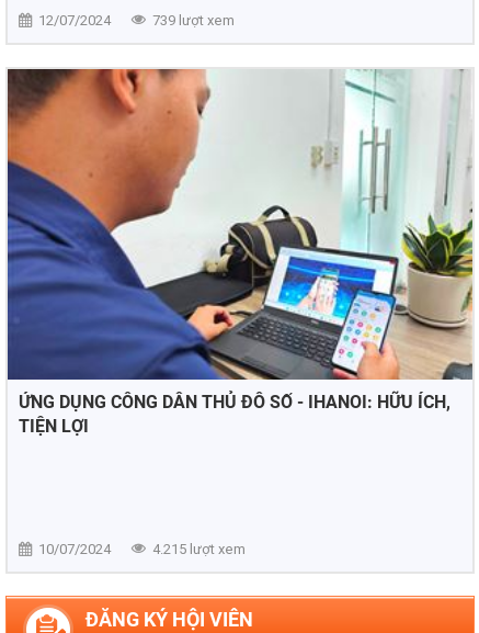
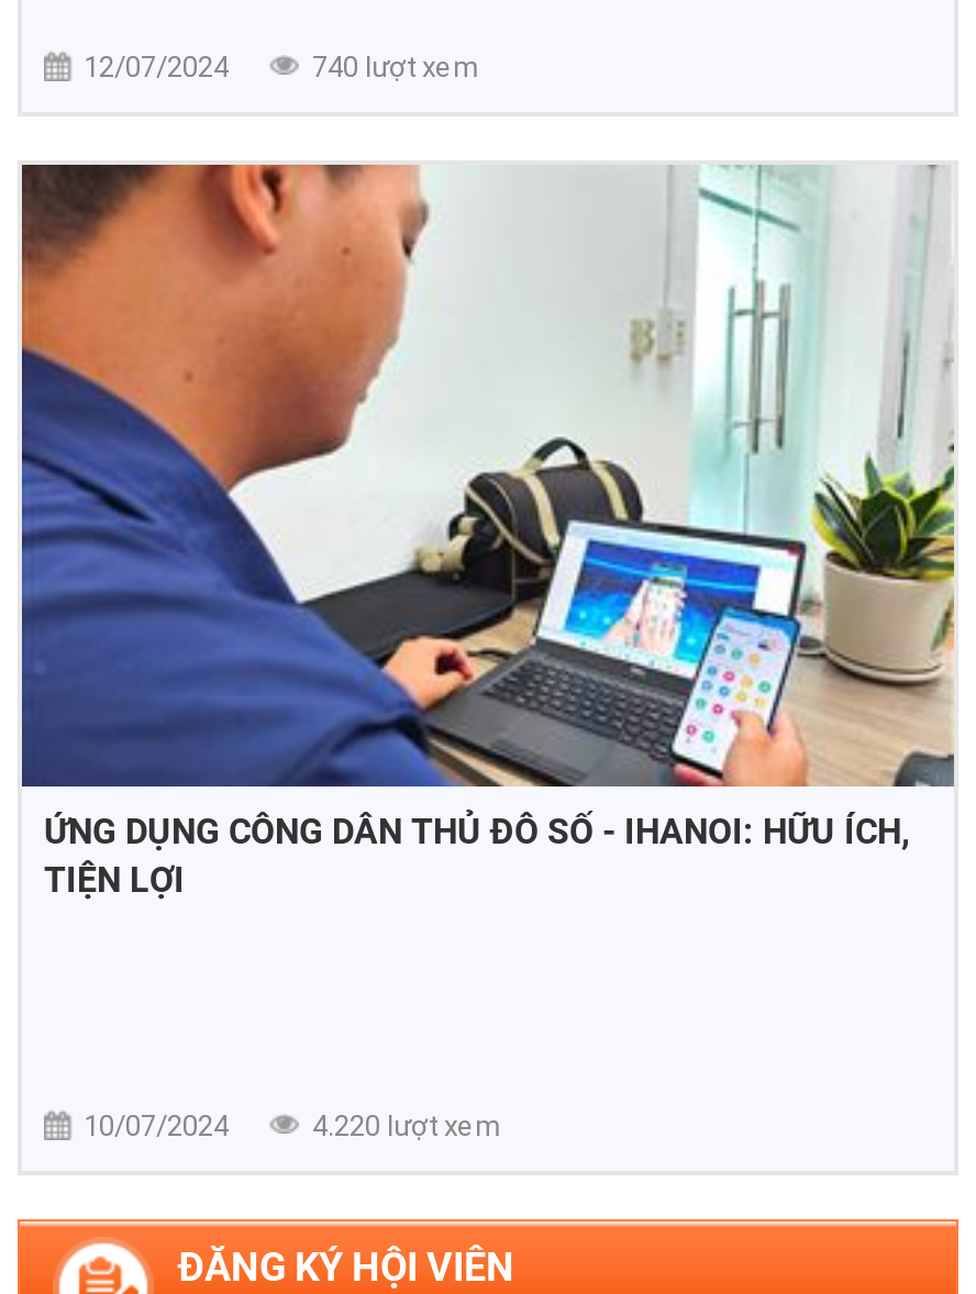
- 739 lượt xem
+ 740 lượt xem

- 4.215 lượt xem
+ 4.220 lượt xem
